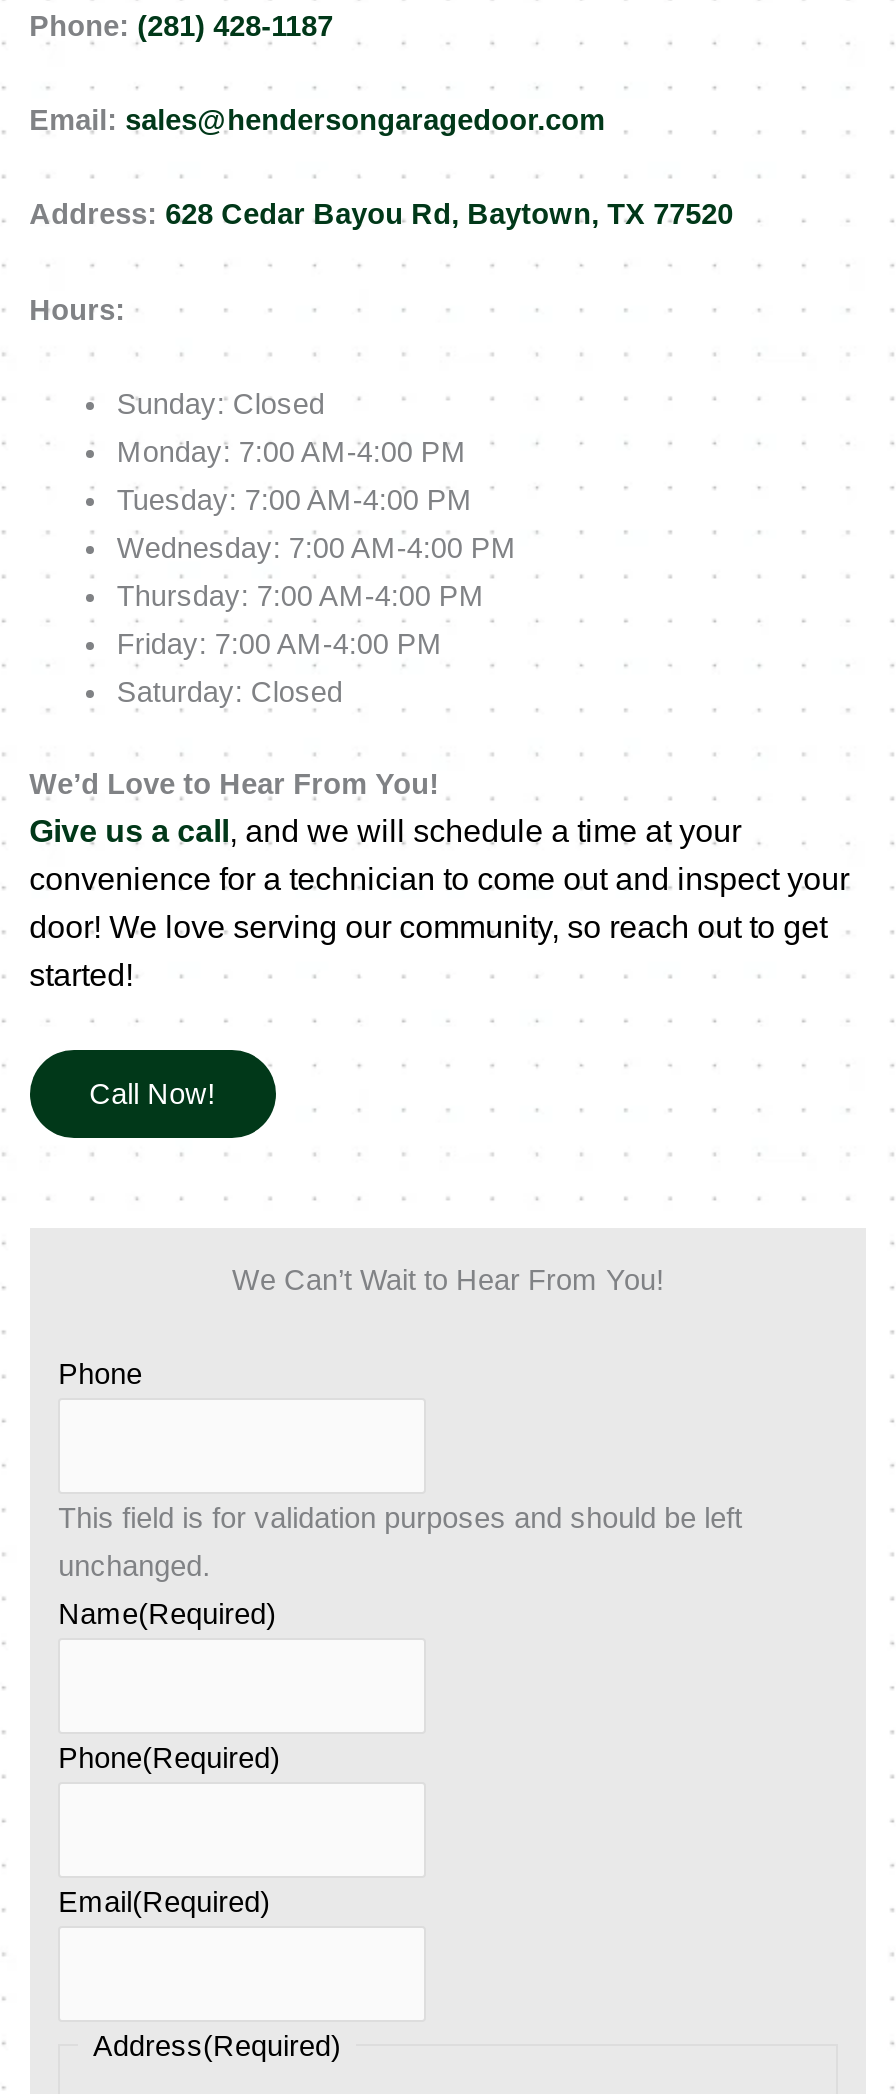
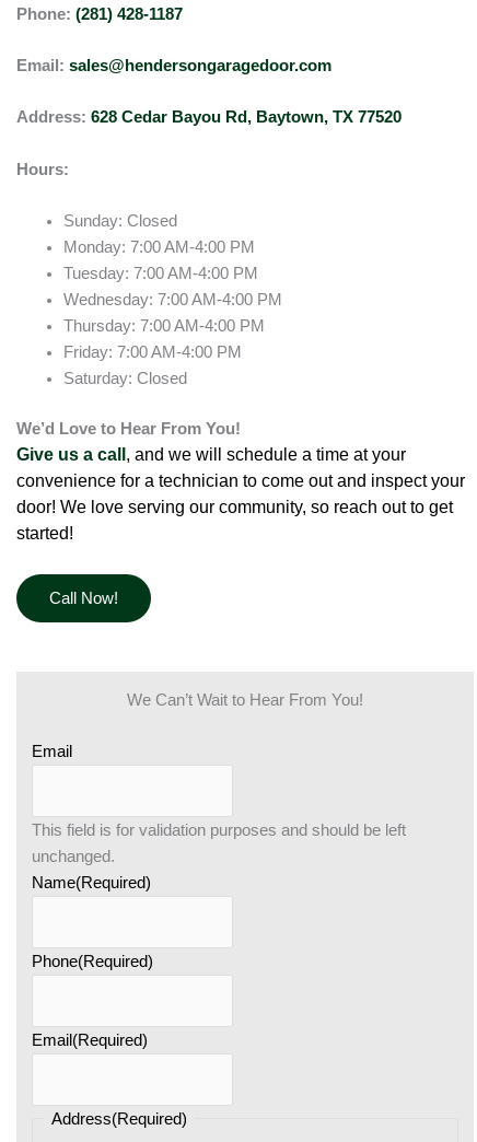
- Phone
+ Email
